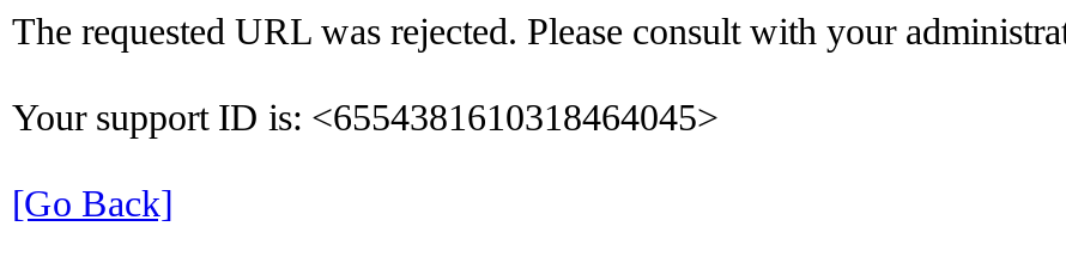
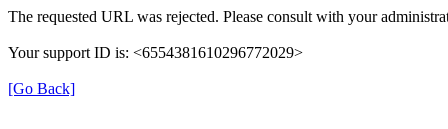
- Your support ID is: <6554381610318464045>
+ Your support ID is: <6554381610296772029>
